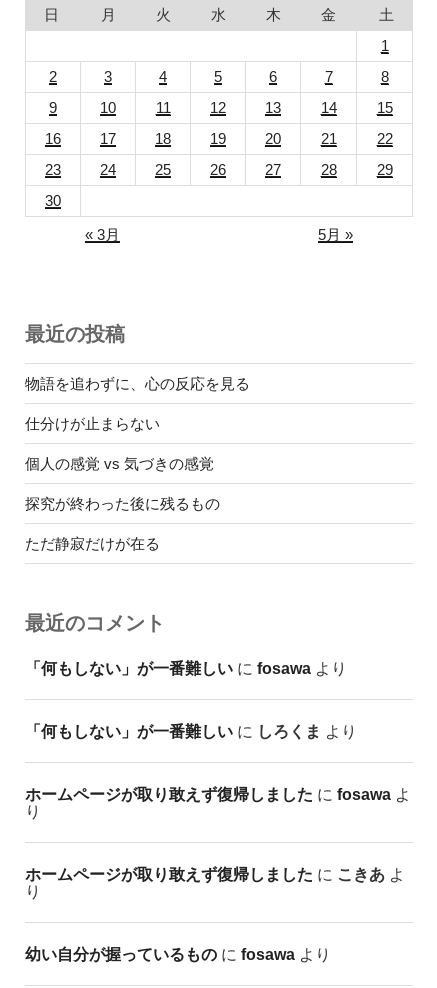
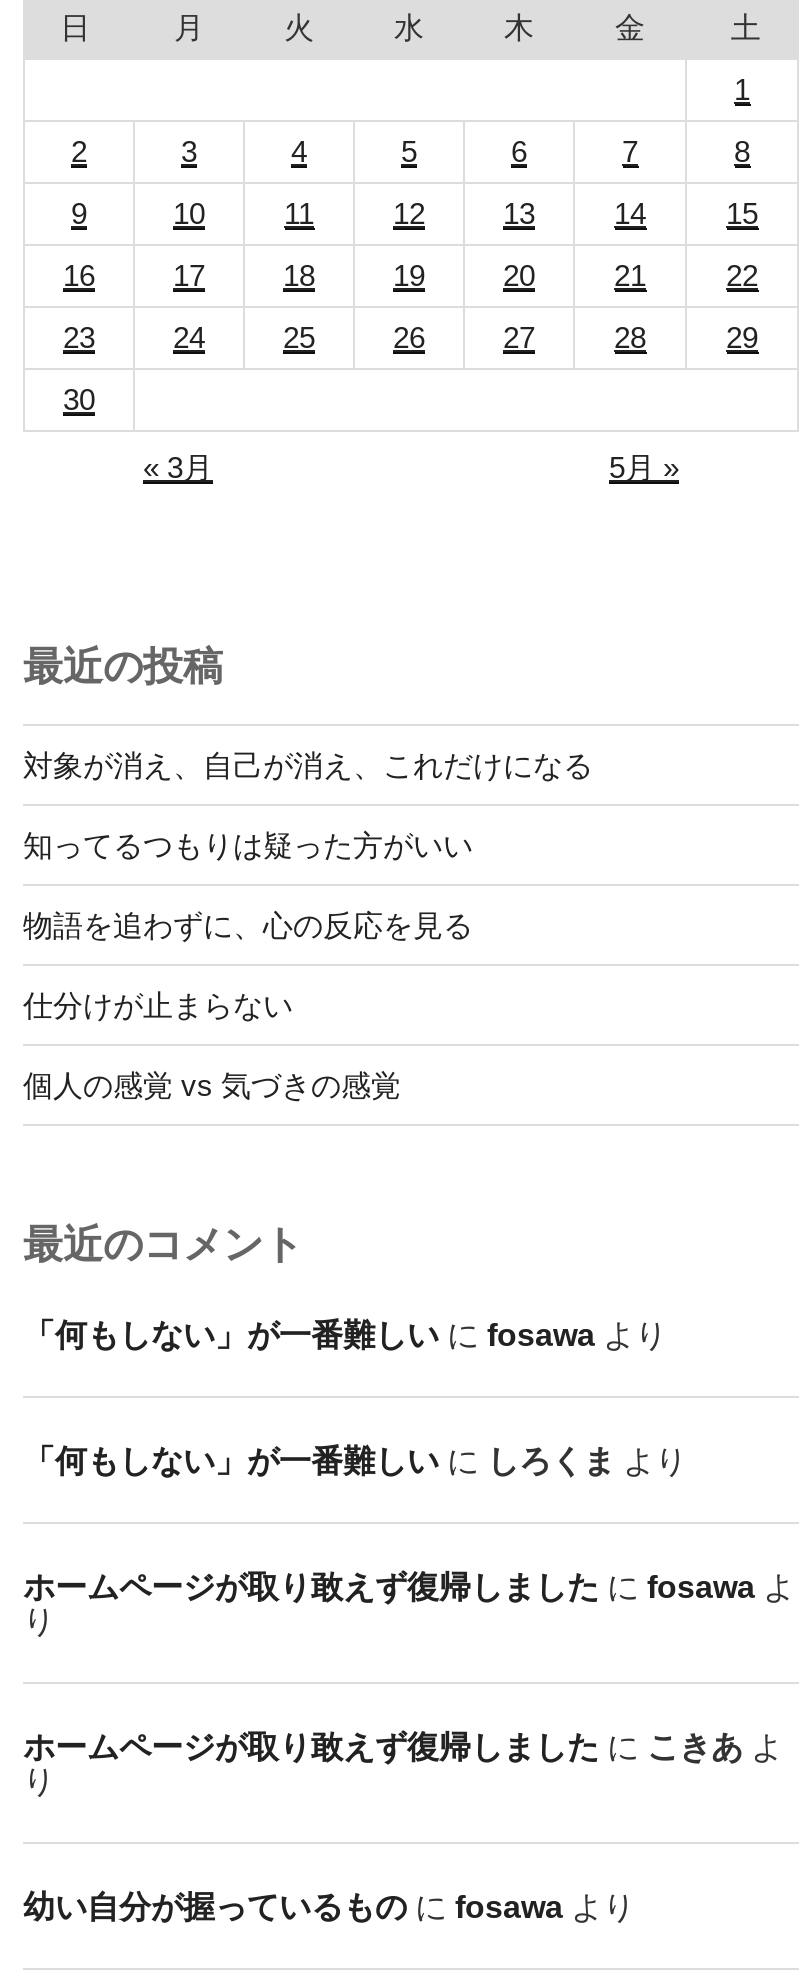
+ 対象が消え、自己が消え、これだけになる
+ 知ってるつもりは疑った方がいい

moved down: 物語を追わずに、心の反応を見る | 仕分けが止まらない | 個人の感覚 vs 気づきの感覚

- 探究が終わった後に残るもの
- ただ静寂だけが在る
